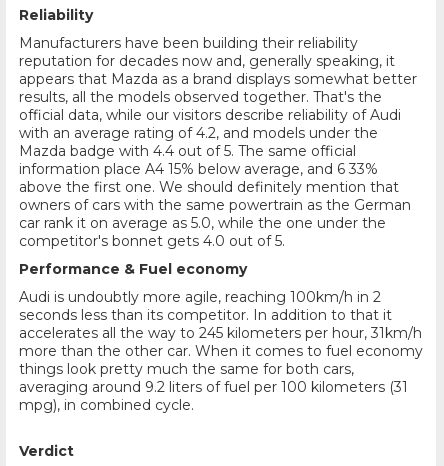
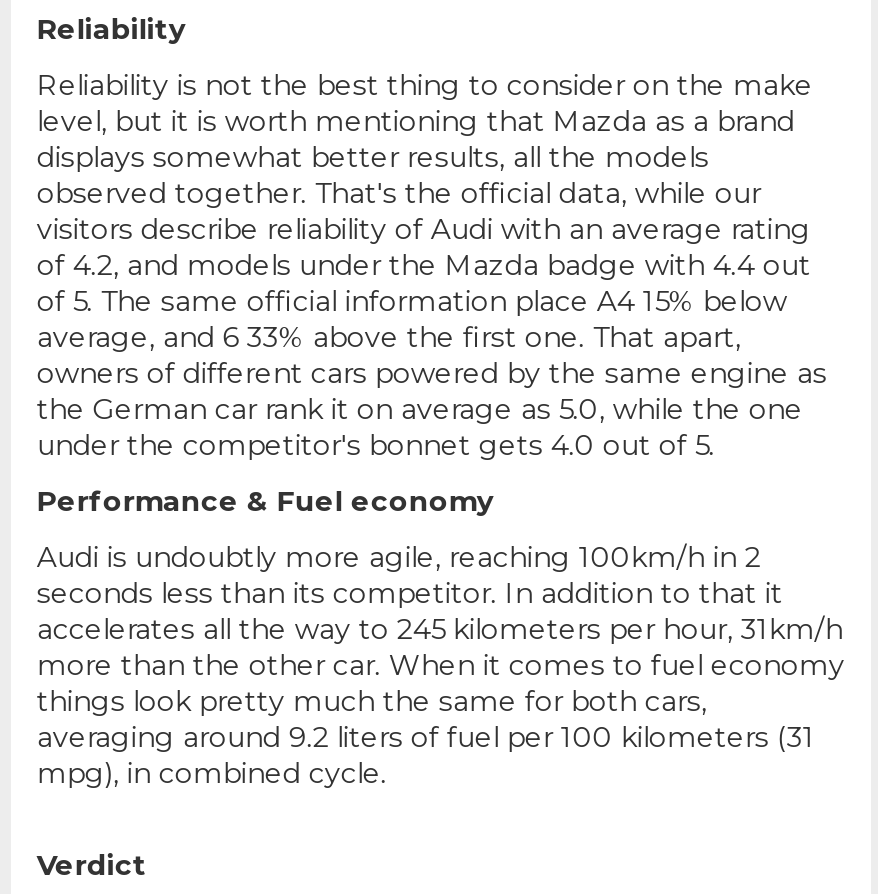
- Manufacturers have been building their reliability
- reputation for decades now and, generally speaking, it
- appears that Mazda as a brand displays somewhat better
- results, all the models observed together. That's the
- official data, while our visitors describe reliability of Audi
- with an average rating of 4.2, and models under the
- Mazda badge with 4.4 out of 5. The same official
- information place A4 15% below average, and 6 33%
- above the first one. We should definitely mention that
- owners of cars with the same powertrain as the German
- car rank it on average as 5.0, while the one under the
- competitor's bonnet gets 4.0 out of 5.
+ Reliability is not the best thing to consider on the make
+ level, but it is worth mentioning that Mazda as a brand
+ displays somewhat better results, all the models
+ observed together. That's the official data, while our
+ visitors describe reliability of Audi with an average rating
+ of 4.2, and models under the Mazda badge with 4.4 out
+ of 5. The same official information place A4 15% below
+ average, and 6 33% above the first one. That apart,
+ owners of different cars powered by the same engine as
+ the German car rank it on average as 5.0, while the one
+ under the competitor's bonnet gets 4.0 out of 5.
